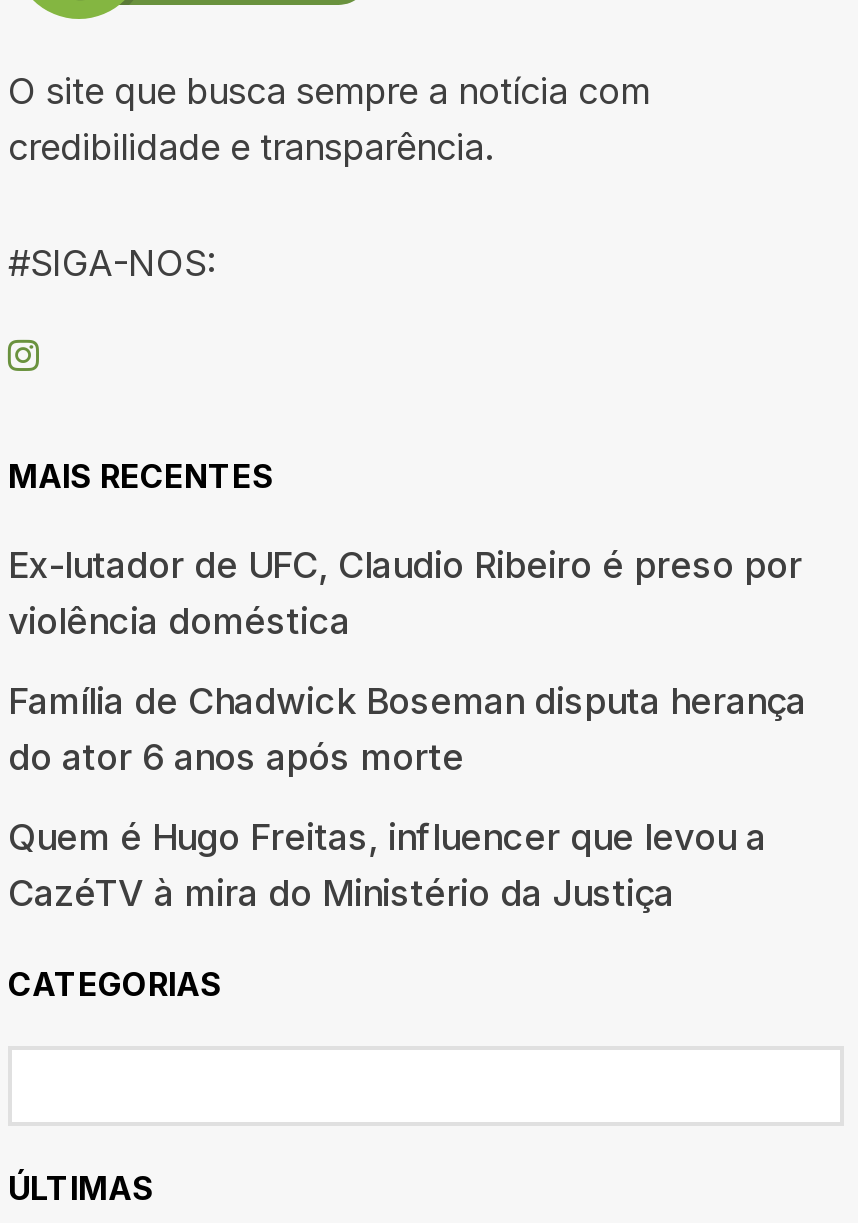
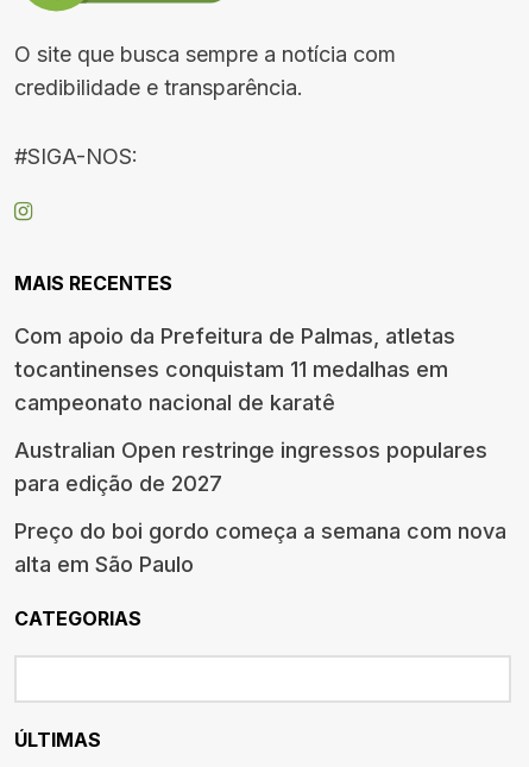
- Ex-lutador de UFC, Claudio Ribeiro é preso por
- violência doméstica
+ Com apoio da Prefeitura de Palmas, atletas
+ tocantinenses conquistam 11 medalhas em
+ campeonato nacional de karatê

- Família de Chadwick Boseman disputa herança
- do ator 6 anos após morte
+ Australian Open restringe ingressos populares
+ para edição de 2027

- Quem é Hugo Freitas, influencer que levou a
- CazéTV à mira do Ministério da Justiça
+ Preço do boi gordo começa a semana com nova
+ alta em São Paulo
